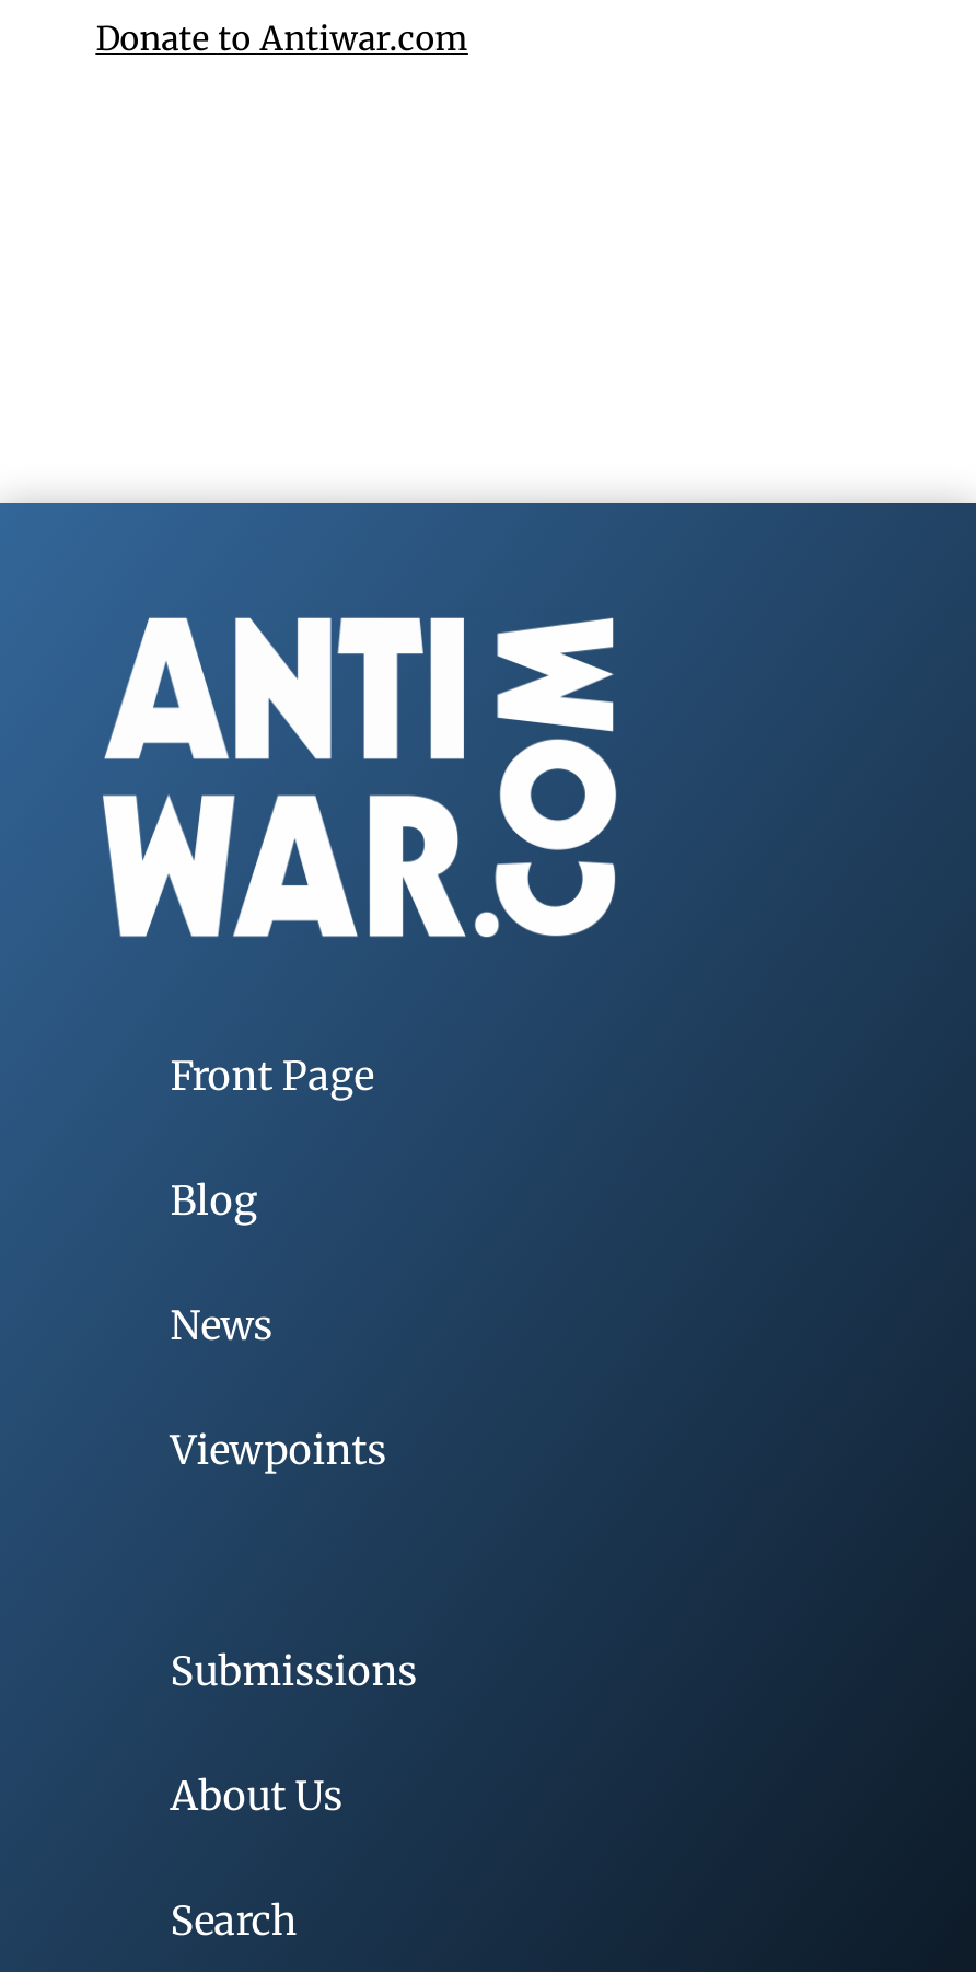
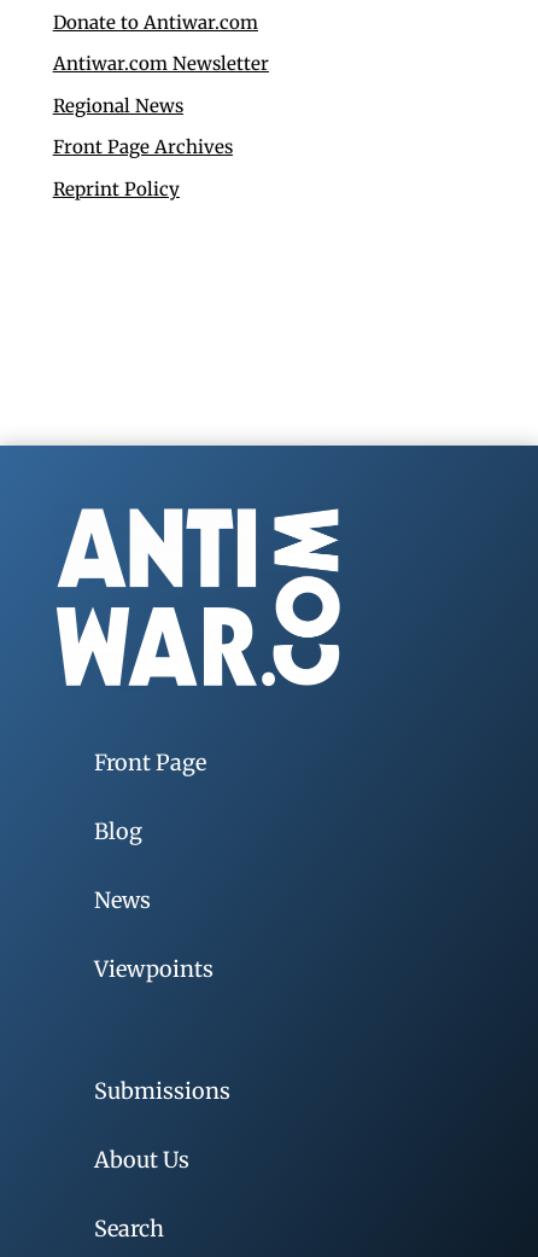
+ Antiwar.com Newsletter
+ Regional News
+ Front Page Archives
+ Reprint Policy
